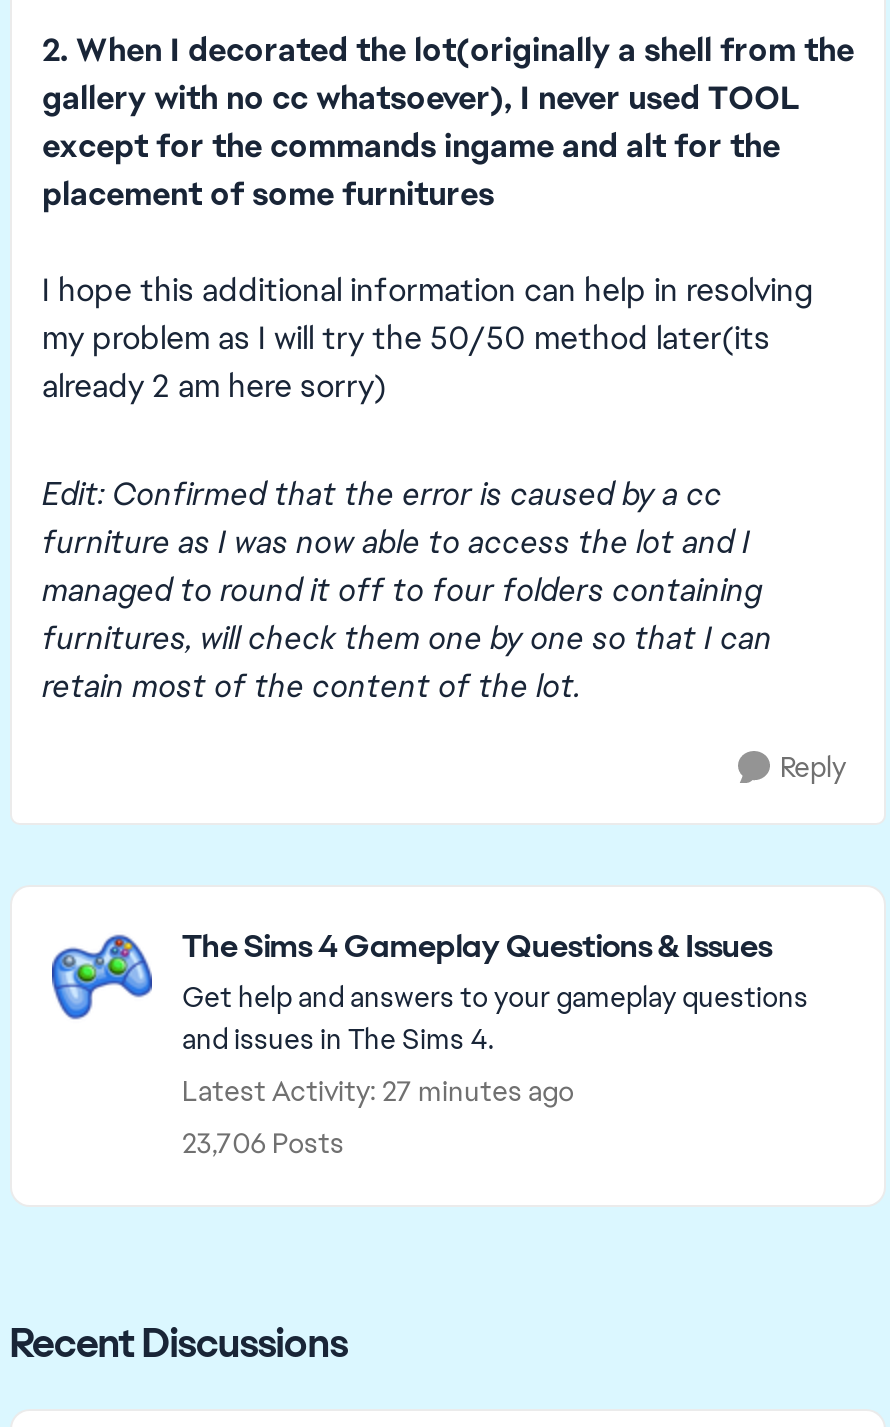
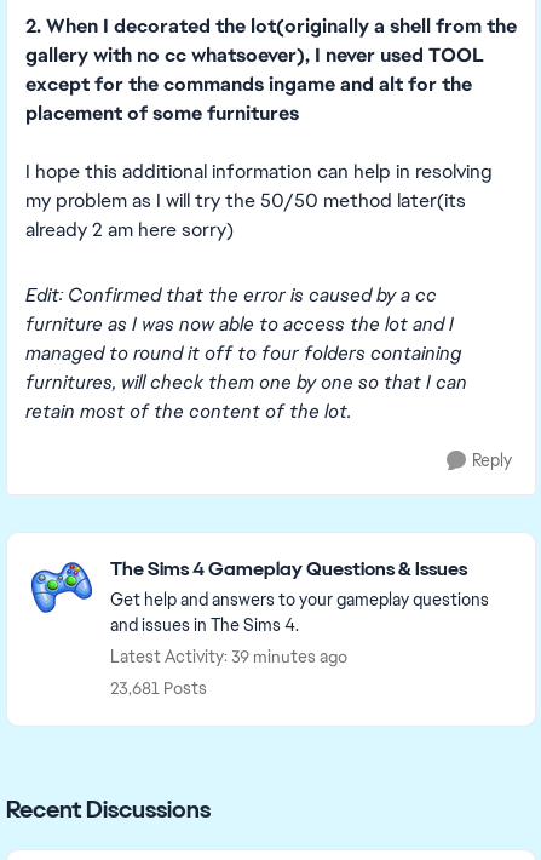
- Latest Activity: 27 minutes ago
+ Latest Activity: 39 minutes ago

- 23,706 Posts
+ 23,681 Posts
